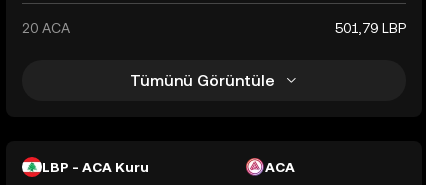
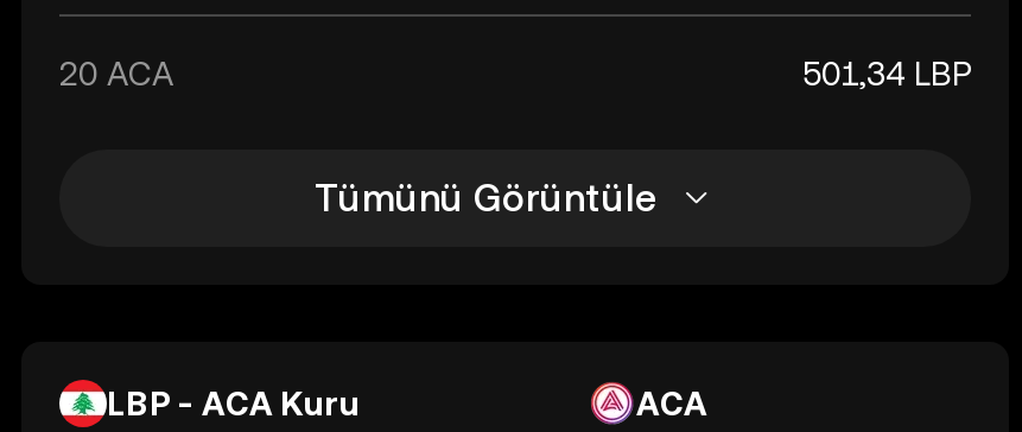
- 501,79 LBP
+ 501,34 LBP
